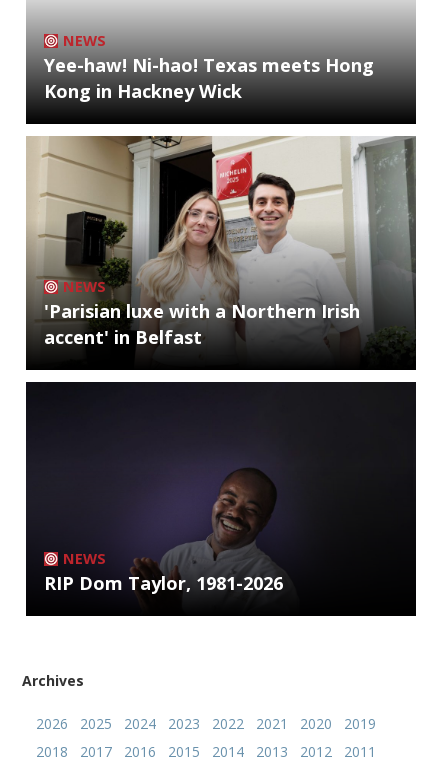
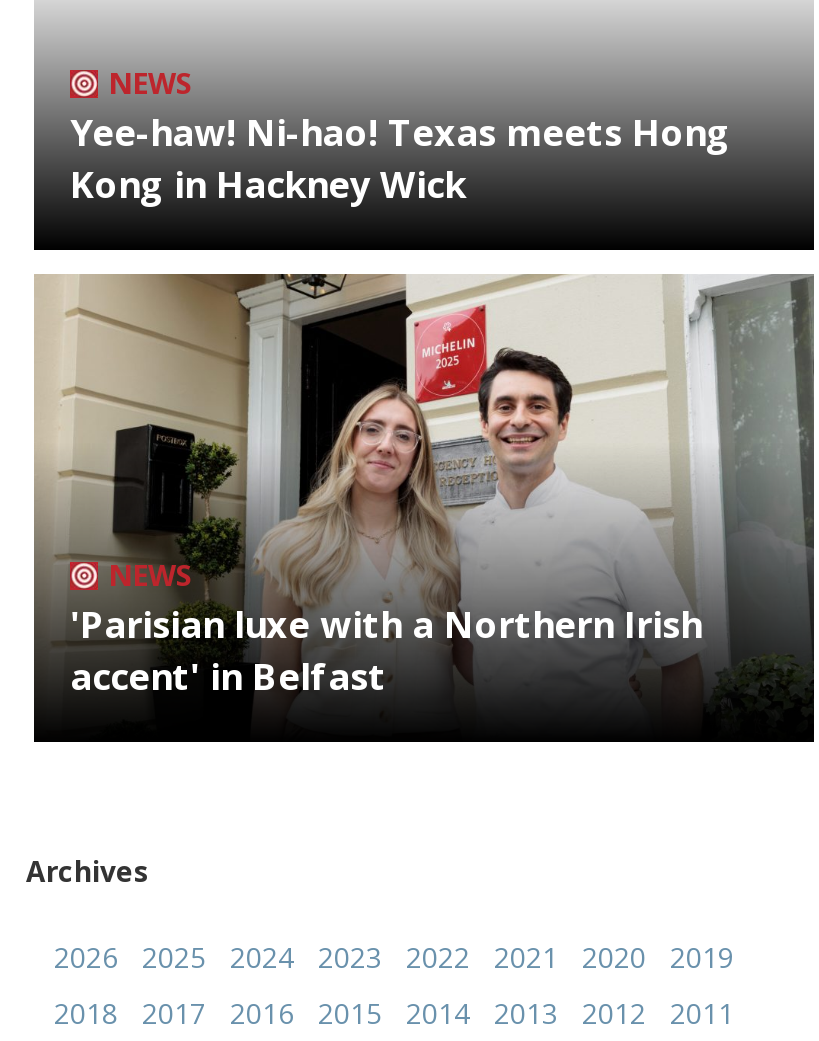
- [image]
- NEWS
- RIP Dom Taylor, 1981-2026
